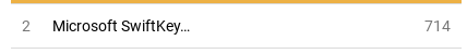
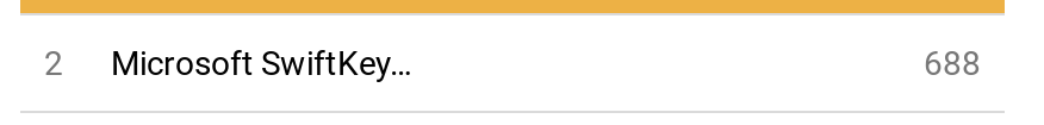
- 714
+ 688
